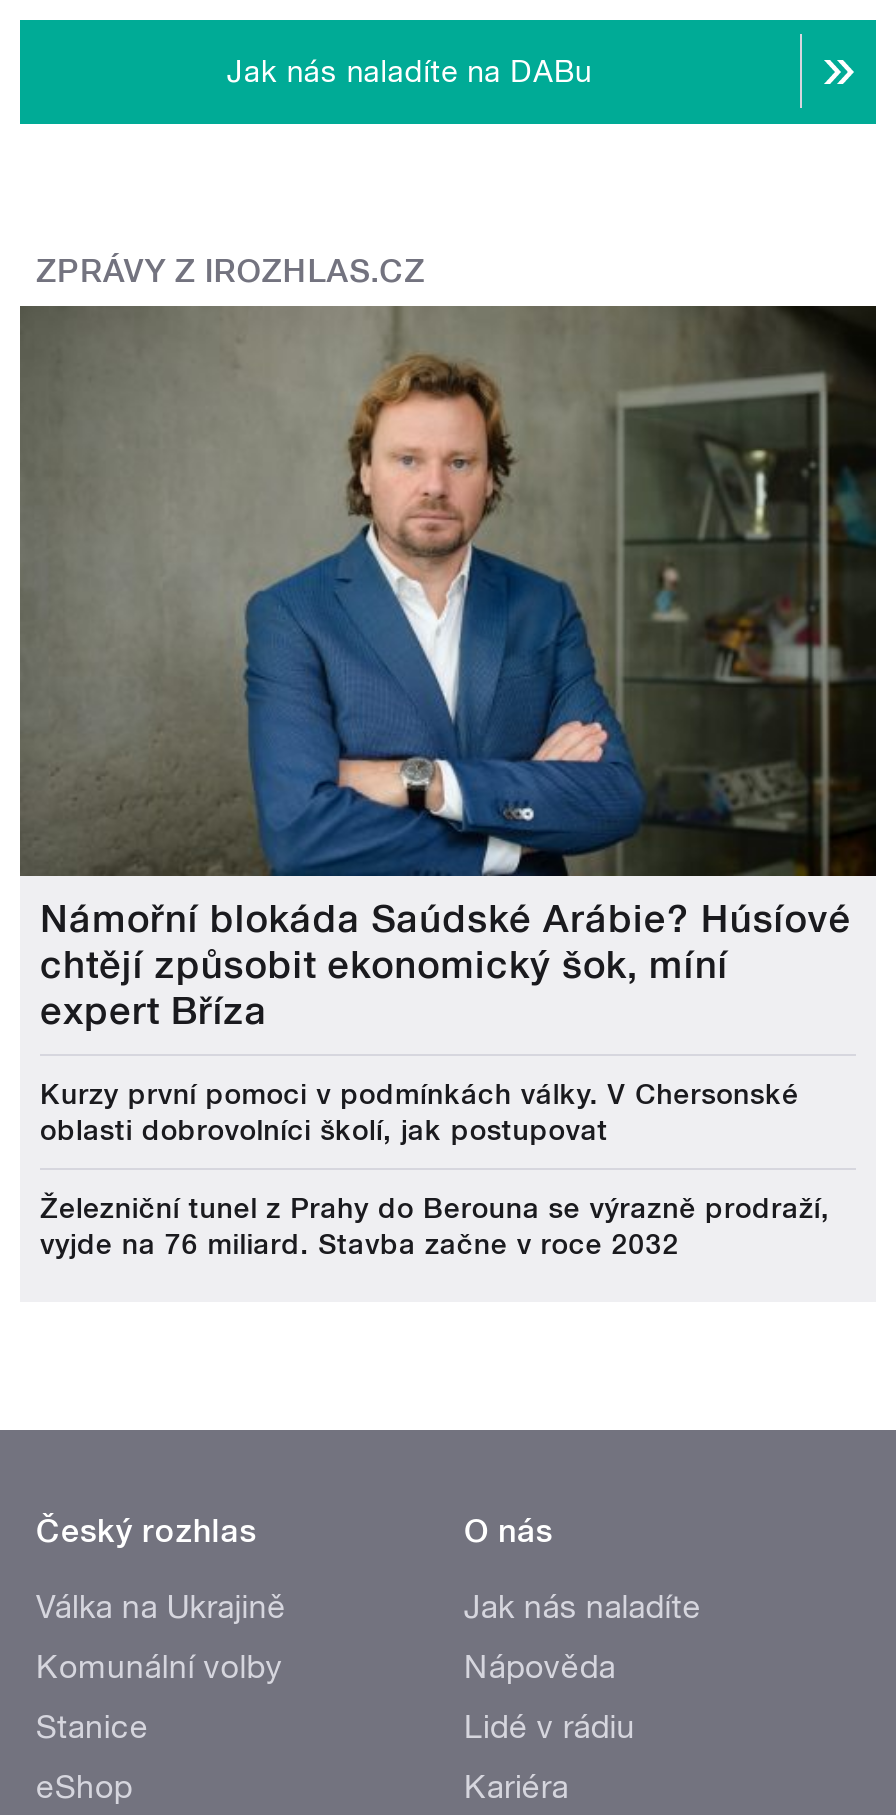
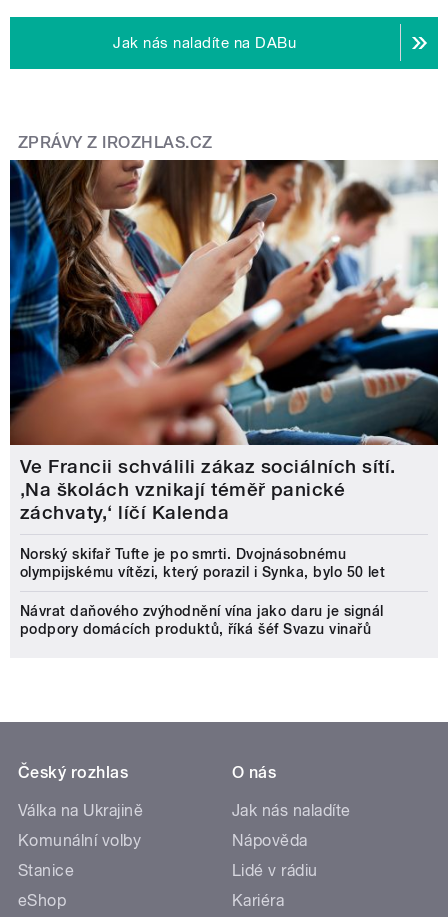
- [image]
- Námořní blokáda Saúdské Arábie? Húsíové
- chtějí způsobit ekonomický šok, míní
- expert Bříza
+ [image]
+ Ve Francii schválili zákaz sociálních sítí.
+ ‚Na školách vznikají téměř panické
+ záchvaty,‘ líčí Kalenda

- Kurzy první pomoci v podmínkách války. V Chersonské
- oblasti dobrovolníci školí, jak postupovat
+ Norský skifař Tufte je po smrti. Dvojnásobnému
+ olympijskému vítězi, který porazil i Synka, bylo 50 let

- Železniční tunel z Prahy do Berouna se výrazně prodraží,
- vyjde na 76 miliard. Stavba začne v roce 2032
+ Návrat daňového zvýhodnění vína jako daru je signál
+ podpory domácích produktů, říká šéf Svazu vinařů
